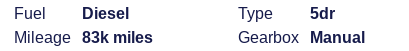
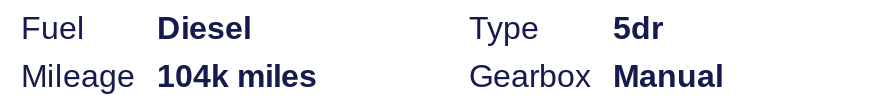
- Mileage 83k miles
+ Mileage 104k miles
